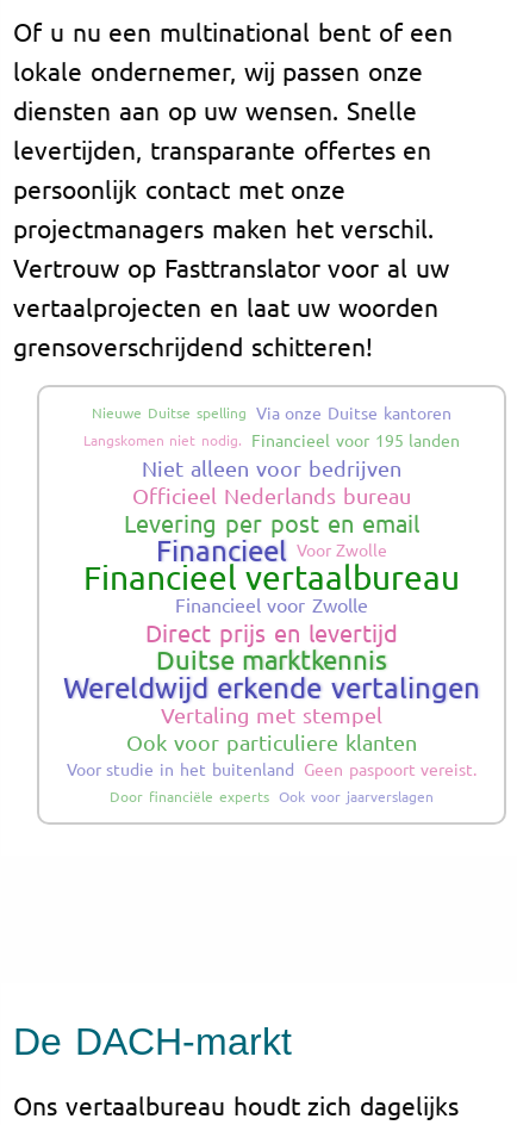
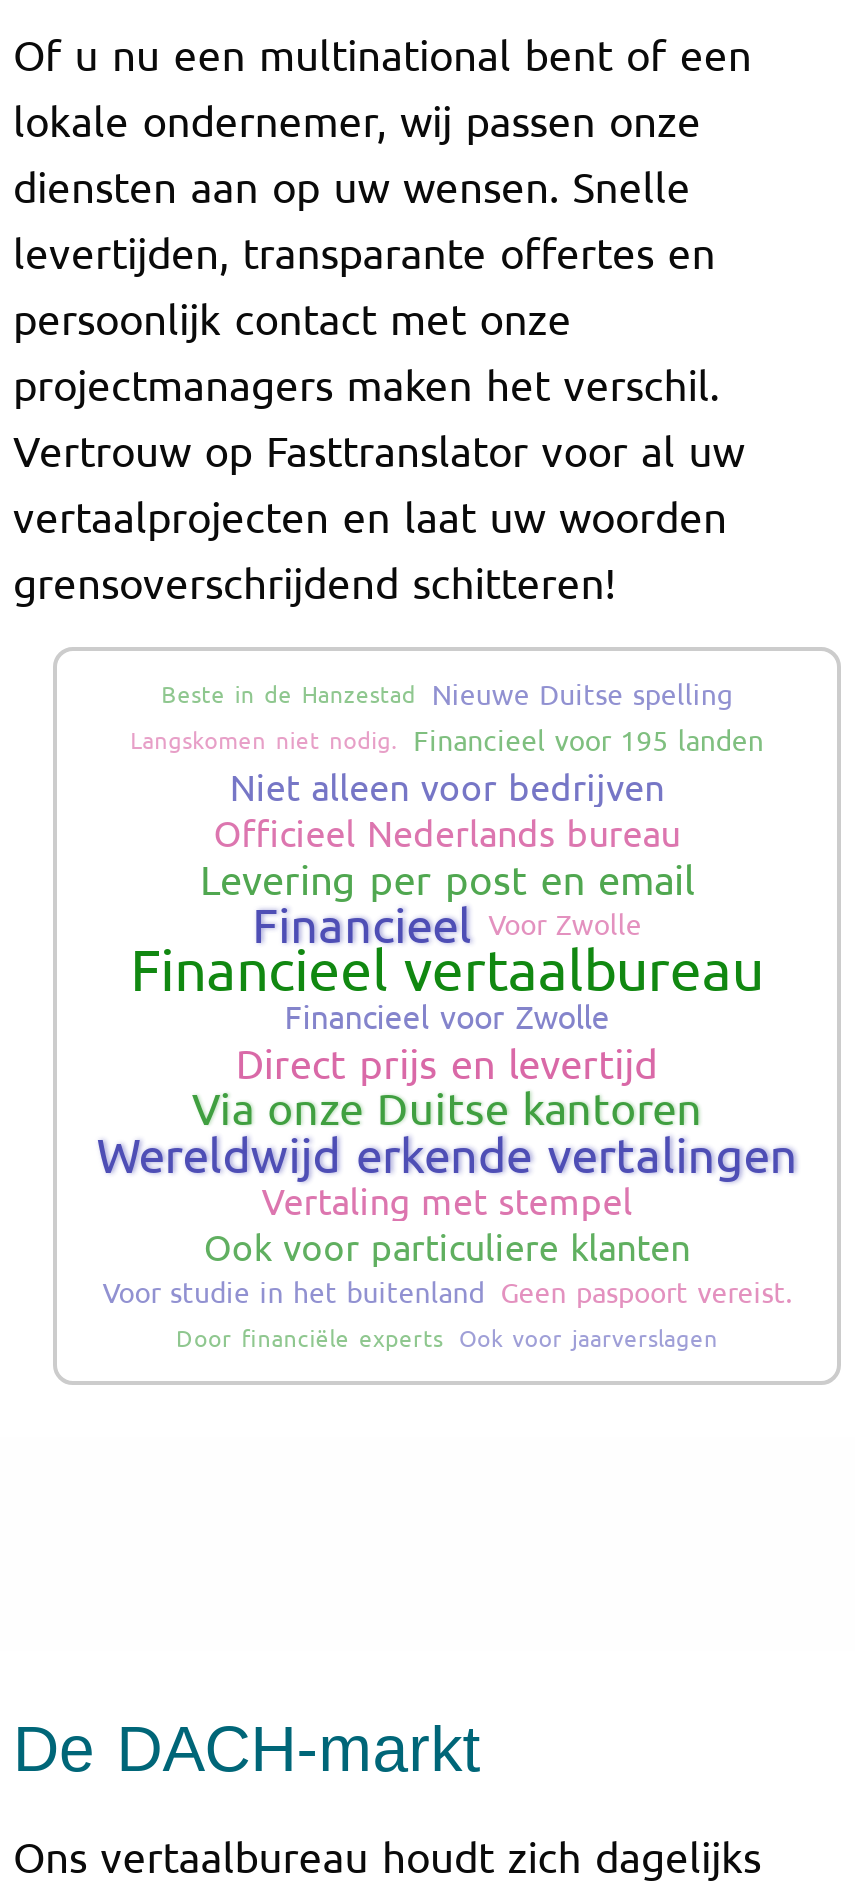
- Nieuwe Duitse spelling Via onze Duitse kantoren
+ Beste in de Hanzestad Nieuwe Duitse spelling

- Duitse marktkennis
+ Via onze Duitse kantoren
